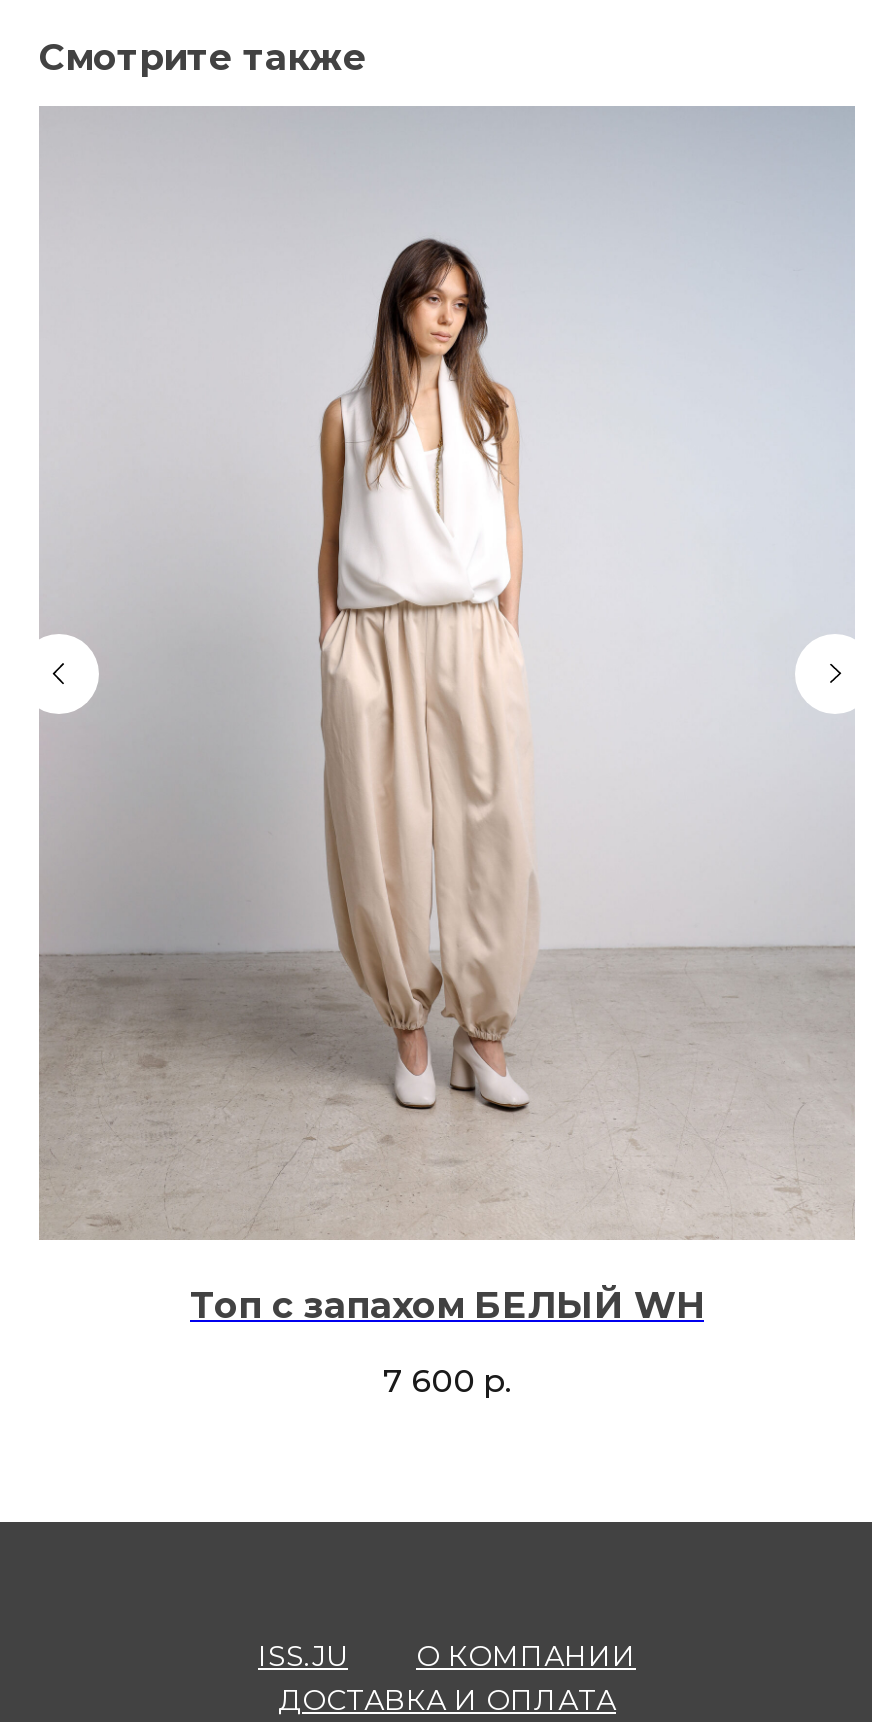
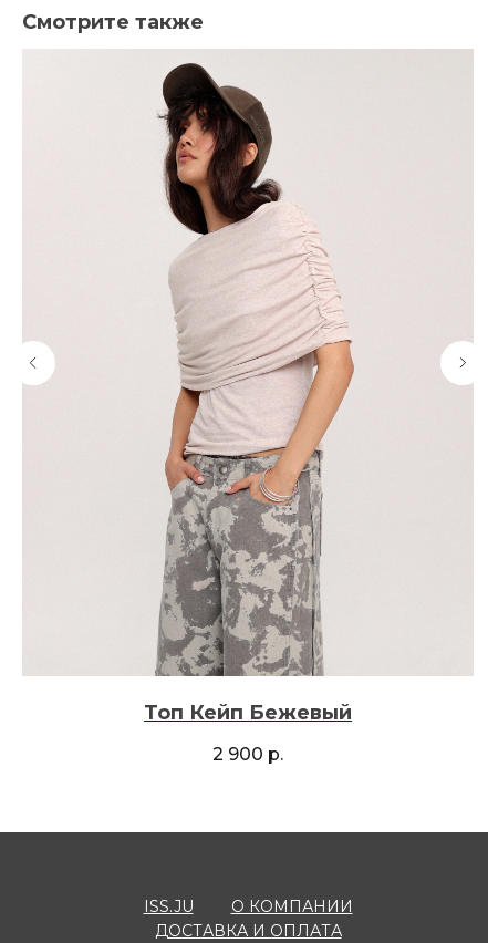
- [image]
- Топ с запахом БЕЛЫЙ WH
+ [image]
+ Топ Кейп Бежевый

- 7 600 р.
+ 2 900 р.
